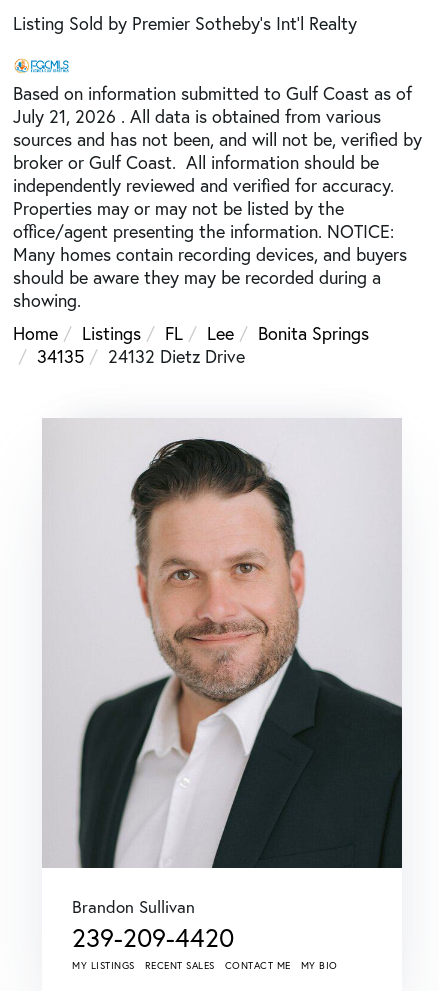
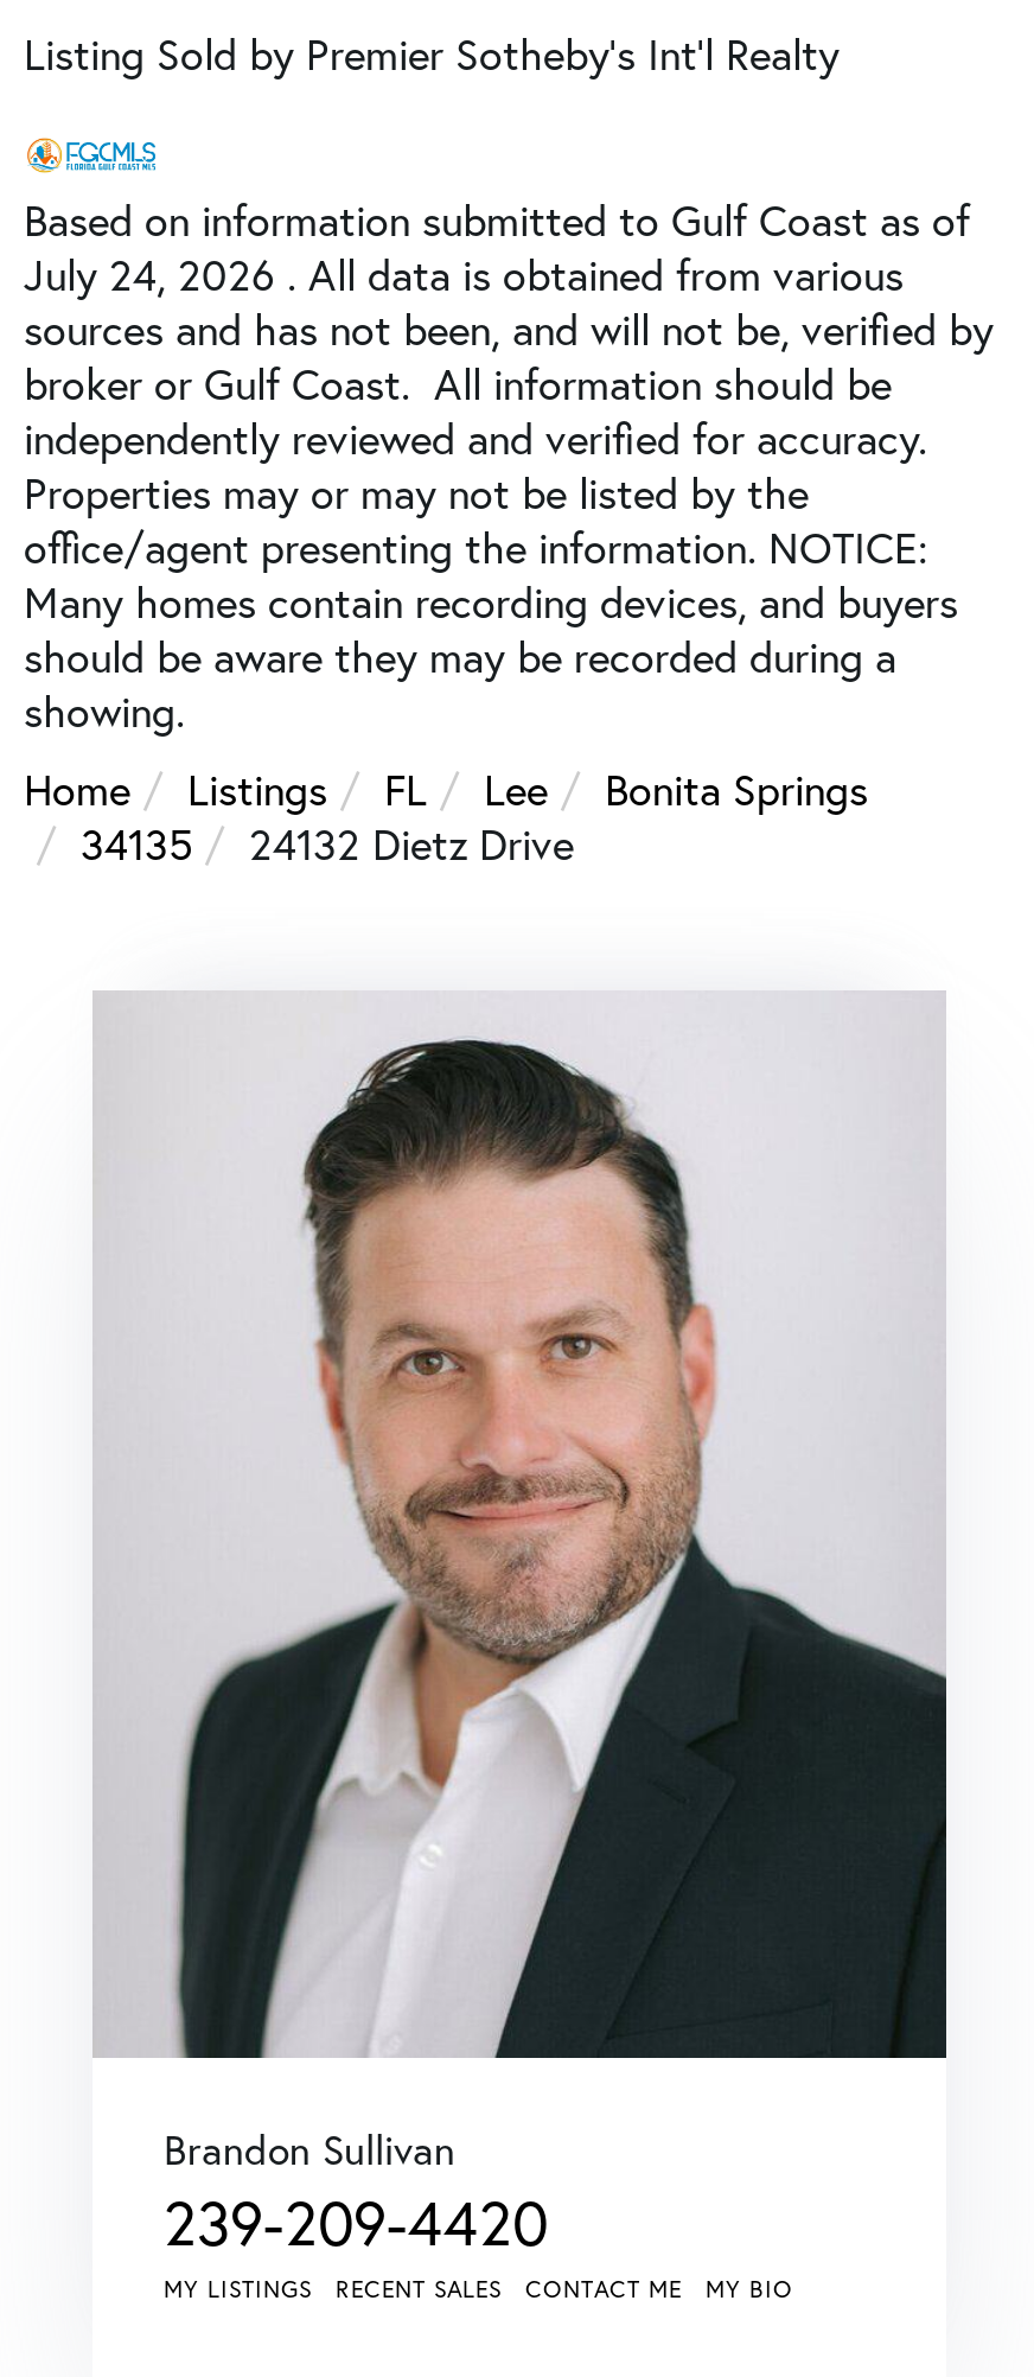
- July 21, 2026 . All data is obtained from various
+ July 24, 2026 . All data is obtained from various
